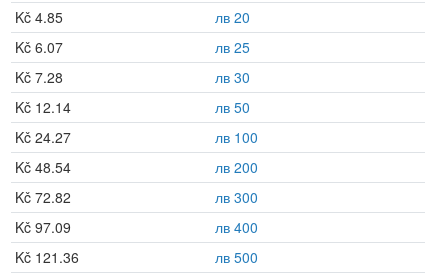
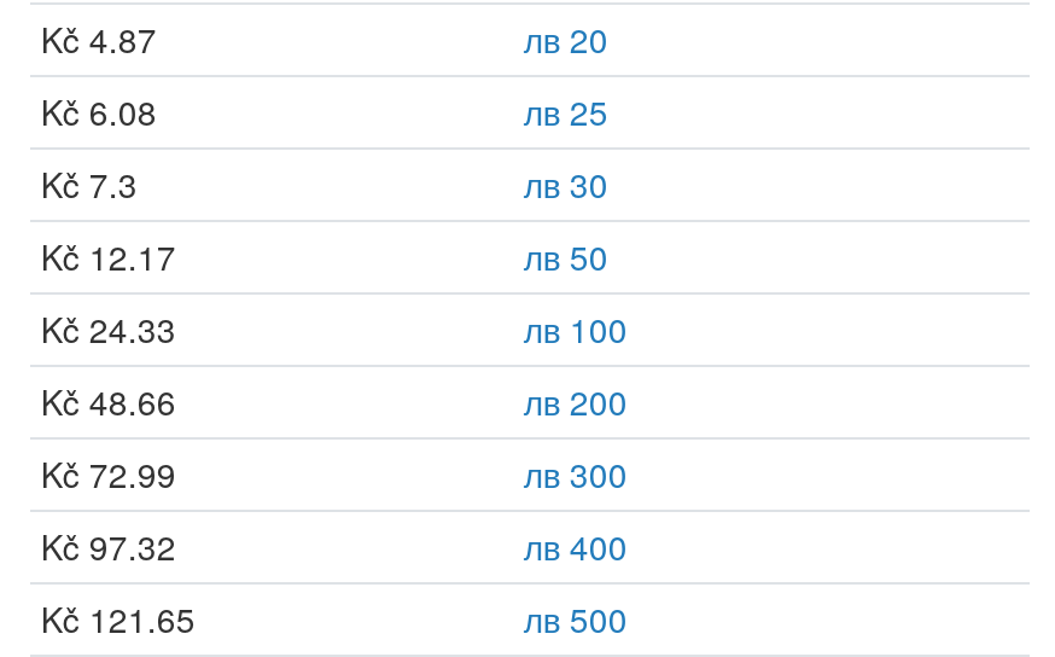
- Kč 4.85
+ Kč 4.87

- Kč 6.07
+ Kč 6.08

- Kč 7.28
+ Kč 7.3

- Kč 12.14
+ Kč 12.17

- Kč 24.27
+ Kč 24.33

- Kč 48.54
+ Kč 48.66

- Kč 72.82
+ Kč 72.99

- Kč 97.09
+ Kč 97.32

- Kč 121.36
+ Kč 121.65
